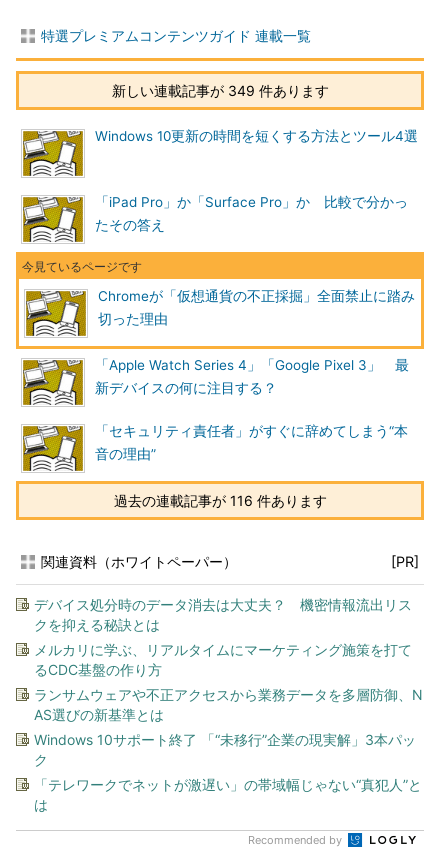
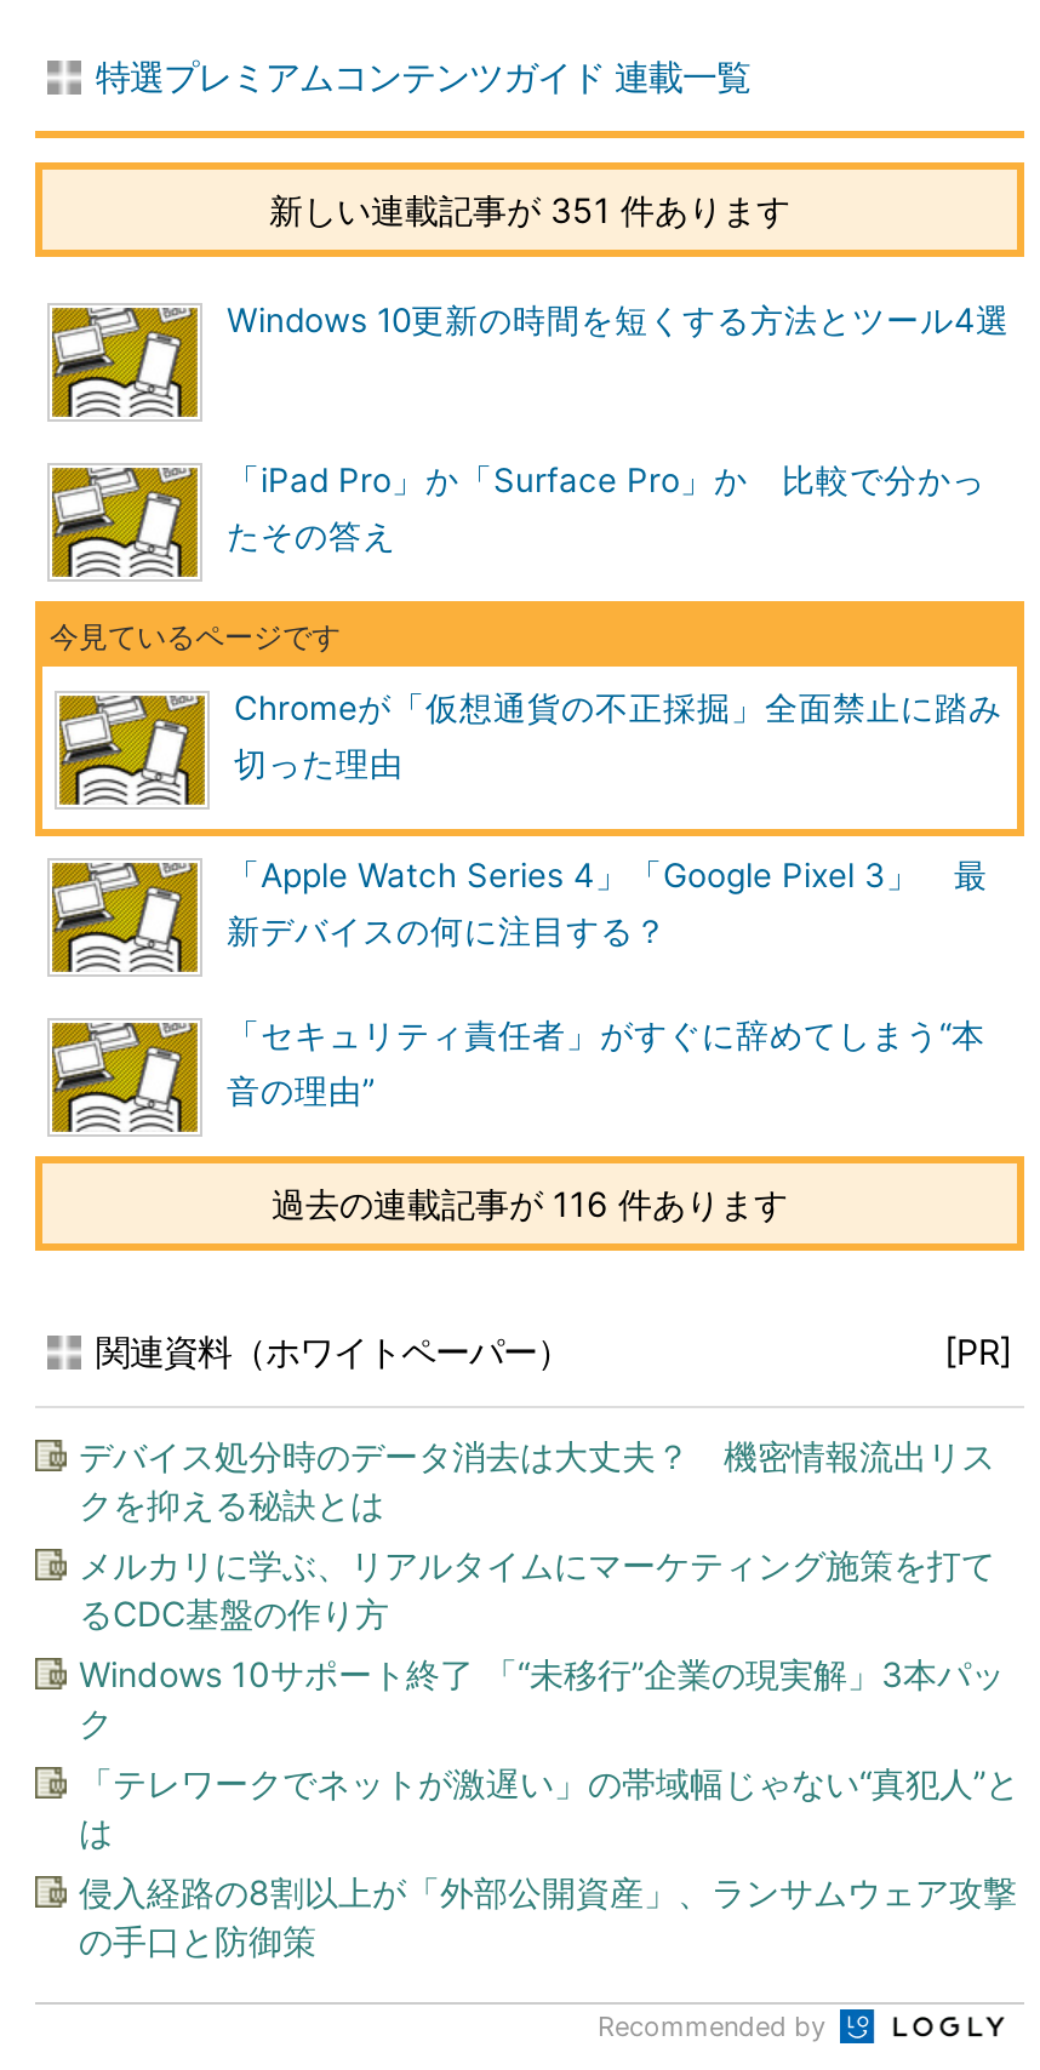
- 新しい連載記事が 349 件あります
+ 新しい連載記事が 351 件あります

- ランサムウェアや不正アクセスから業務データを多層防御、N
- AS選びの新基準とは

moved up: Windows 10サポート終了 「“未移行”企業の現実解」3本パッ | ク | 「テレワークでネットが激遅い」の帯域幅じゃない“真犯人”と | は

+ 侵入経路の8割以上が「外部公開資産」、ランサムウェア攻撃
+ の手口と防御策
